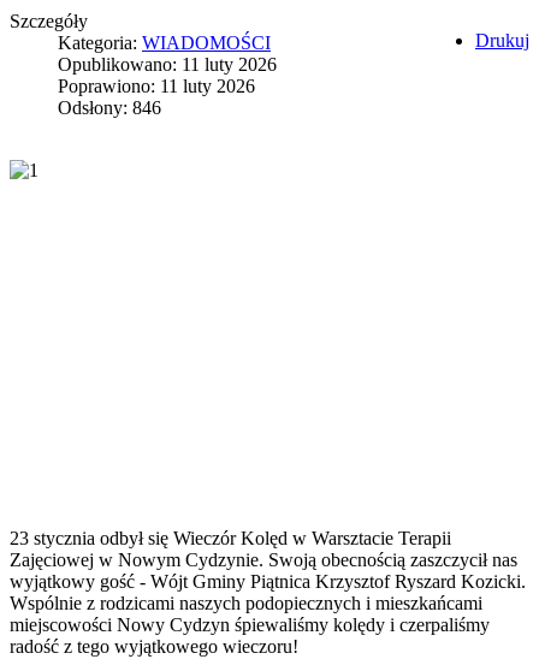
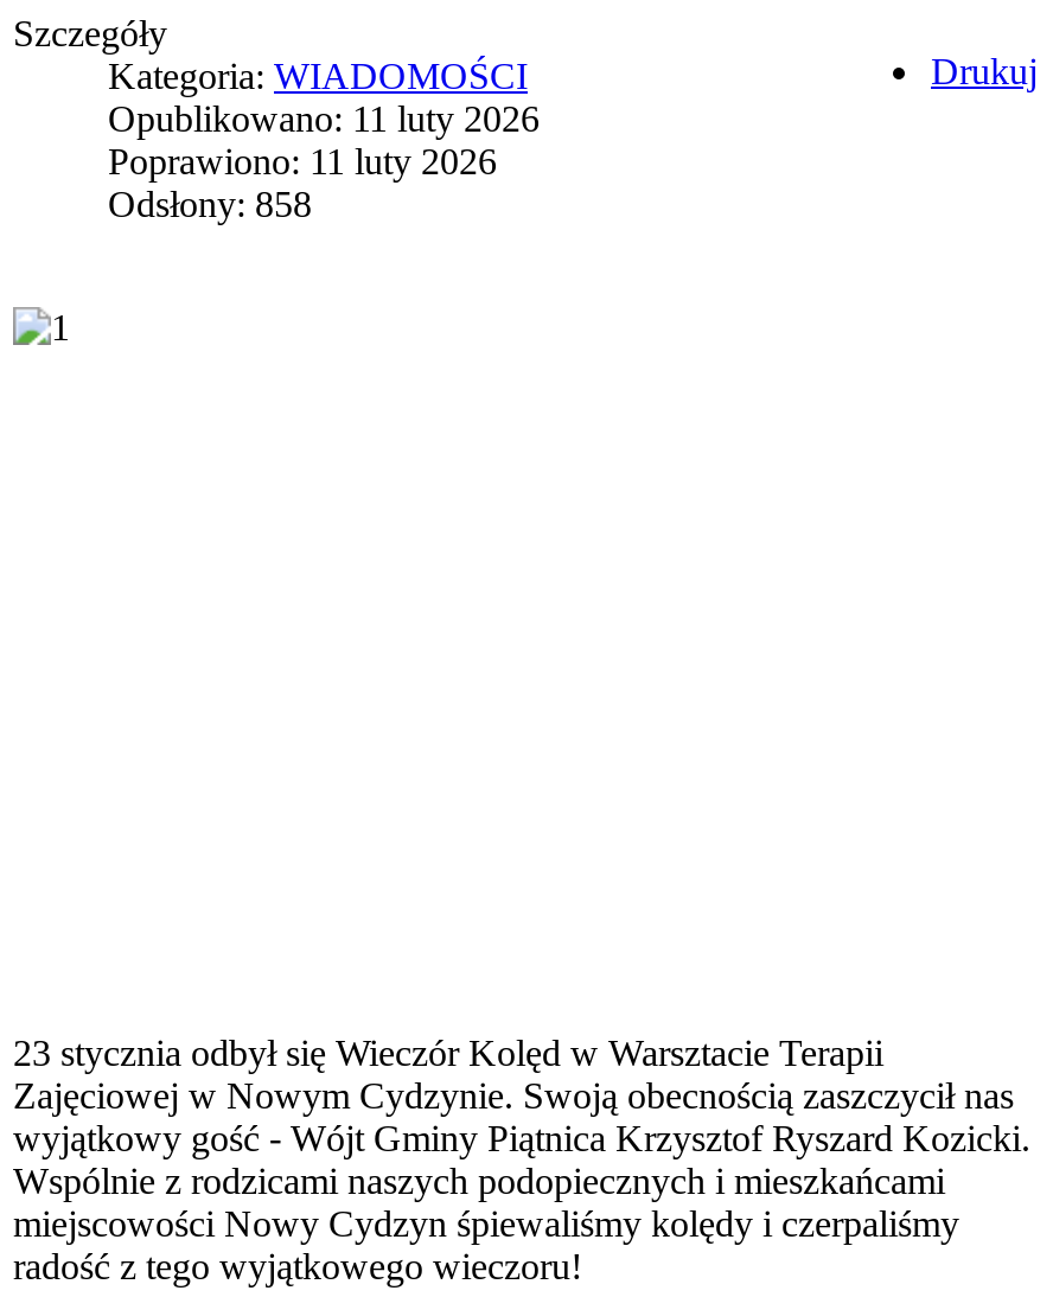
- Odsłony: 846
+ Odsłony: 858
